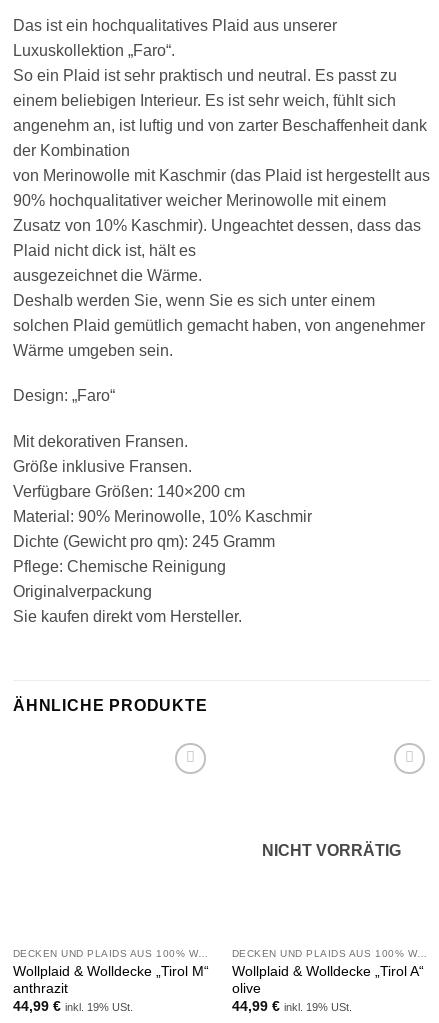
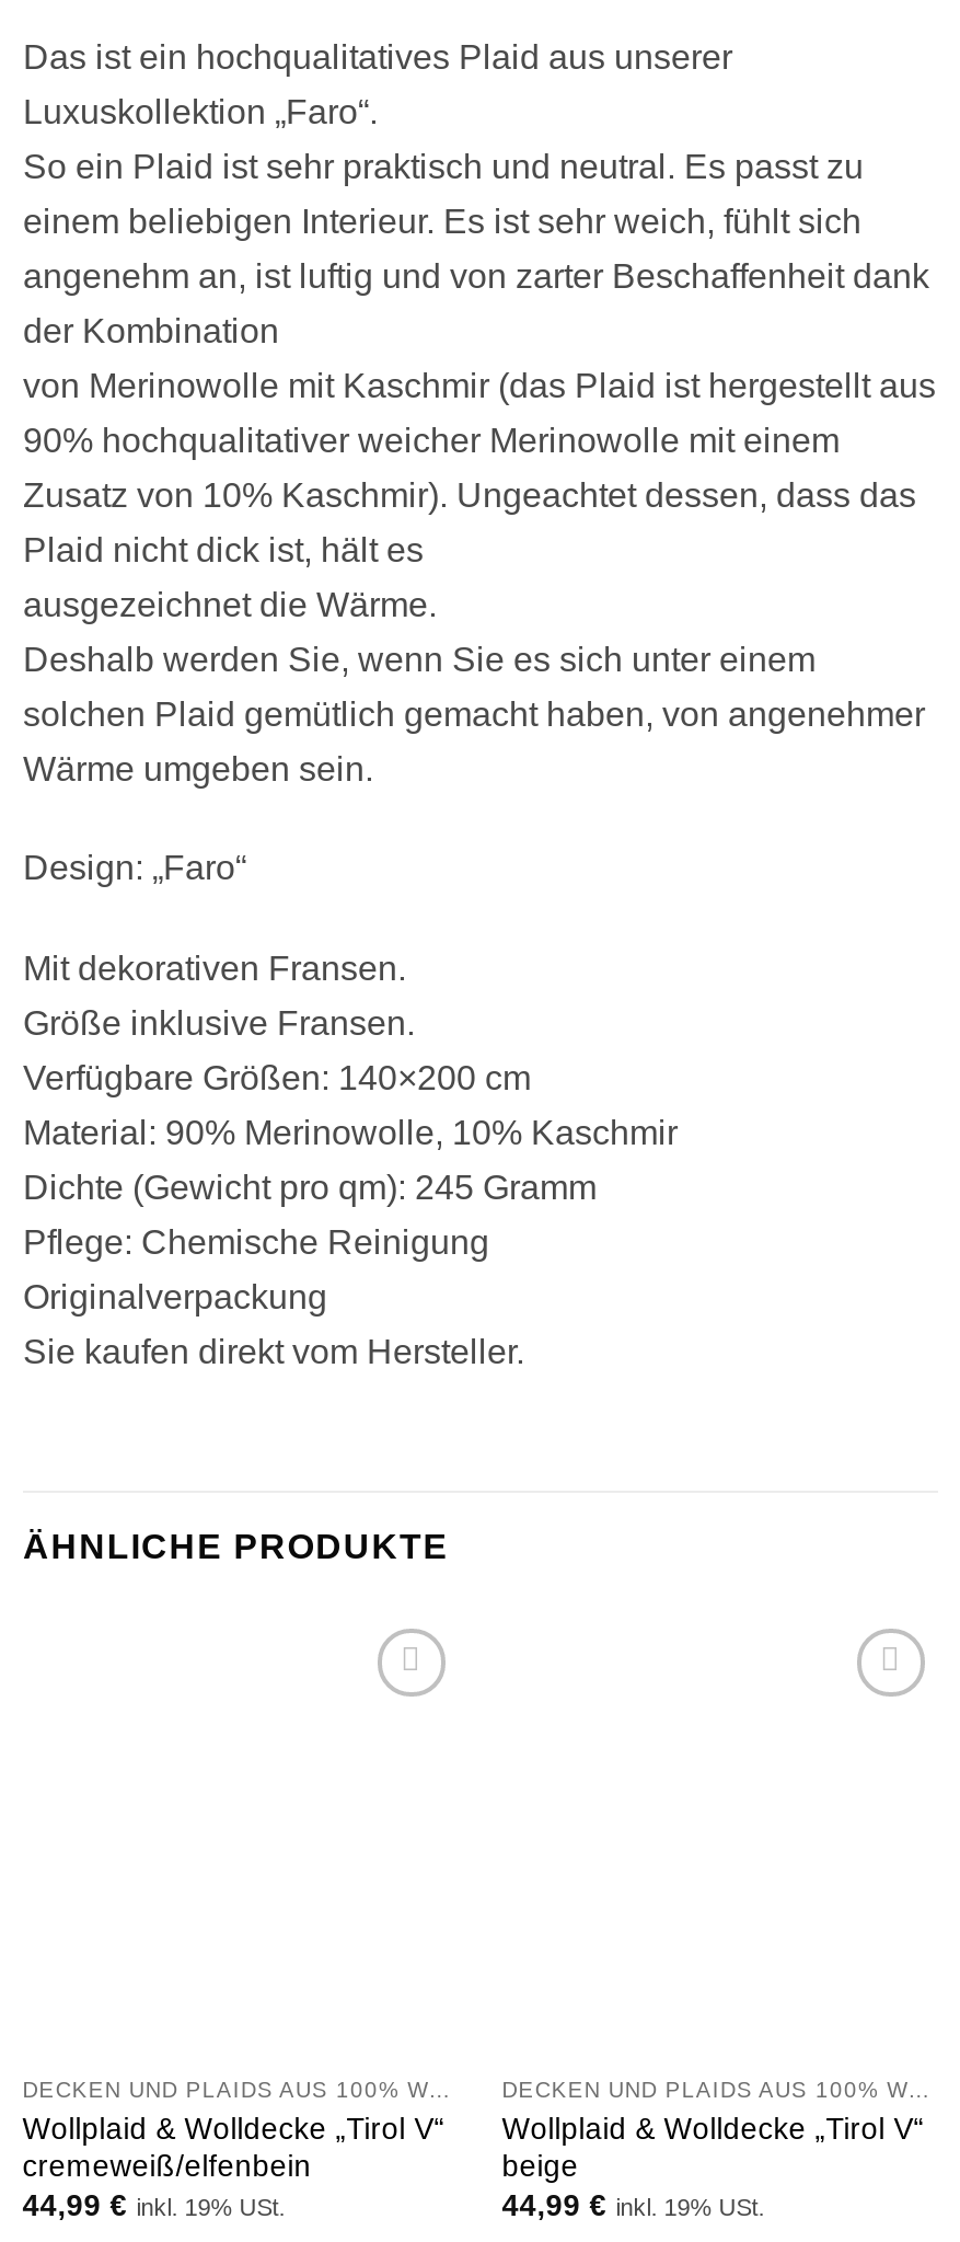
- NICHT VORRÄTIG

- Wollplaid & Wolldecke „Tirol M“
- anthrazit
+ Wollplaid & Wolldecke „Tirol V“
+ cremeweiß/elfenbein

- Wollplaid & Wolldecke „Tirol A“
- olive
+ Wollplaid & Wolldecke „Tirol V“
+ beige
